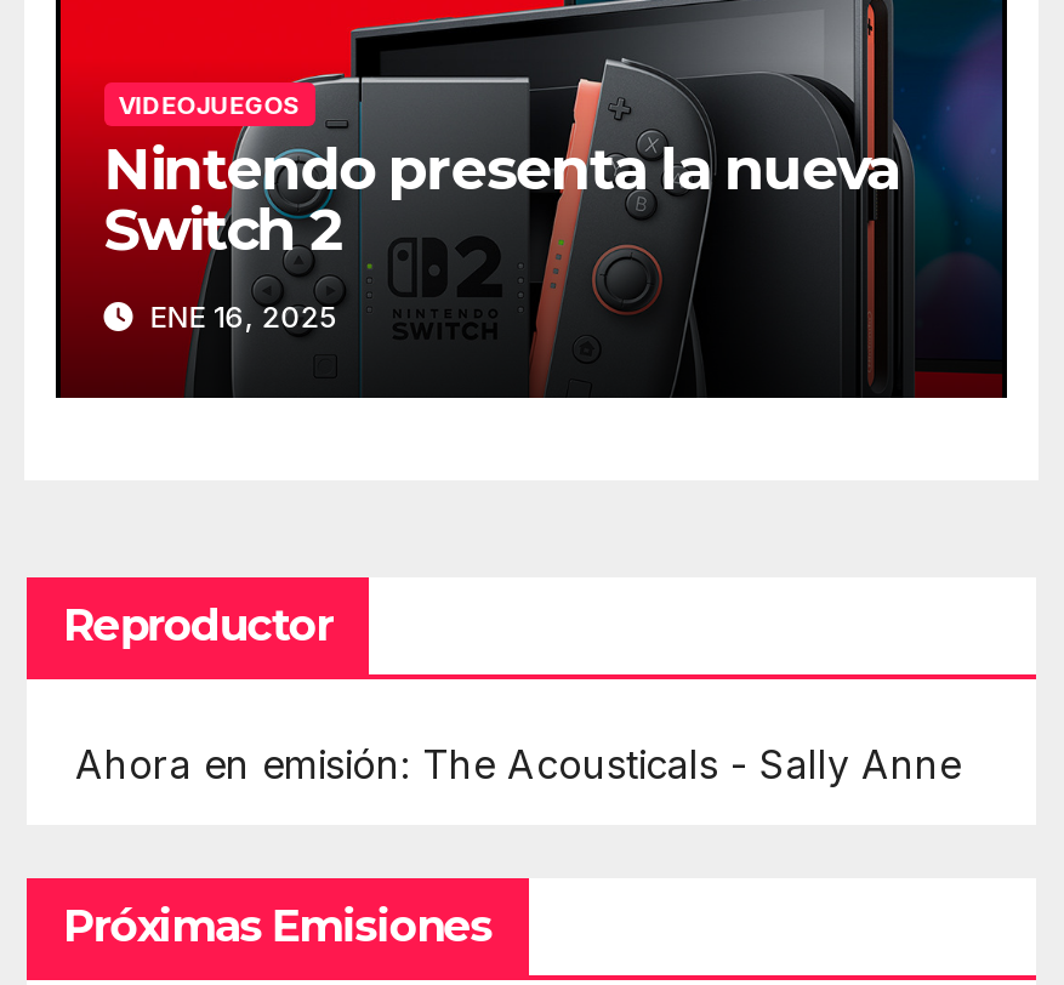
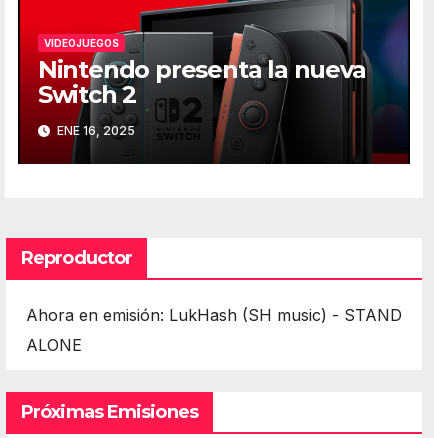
- Ahora en emisión: The Acousticals - Sally Anne
+ Ahora en emisión: LukHash (SH music) - STAND
+ ALONE
